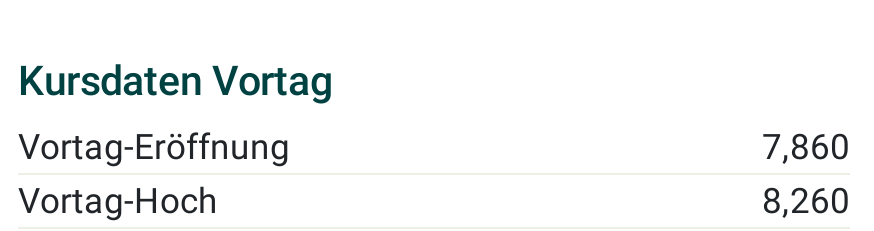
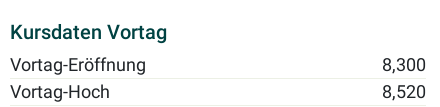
- 7,860
+ 8,300

- 8,260
+ 8,520
